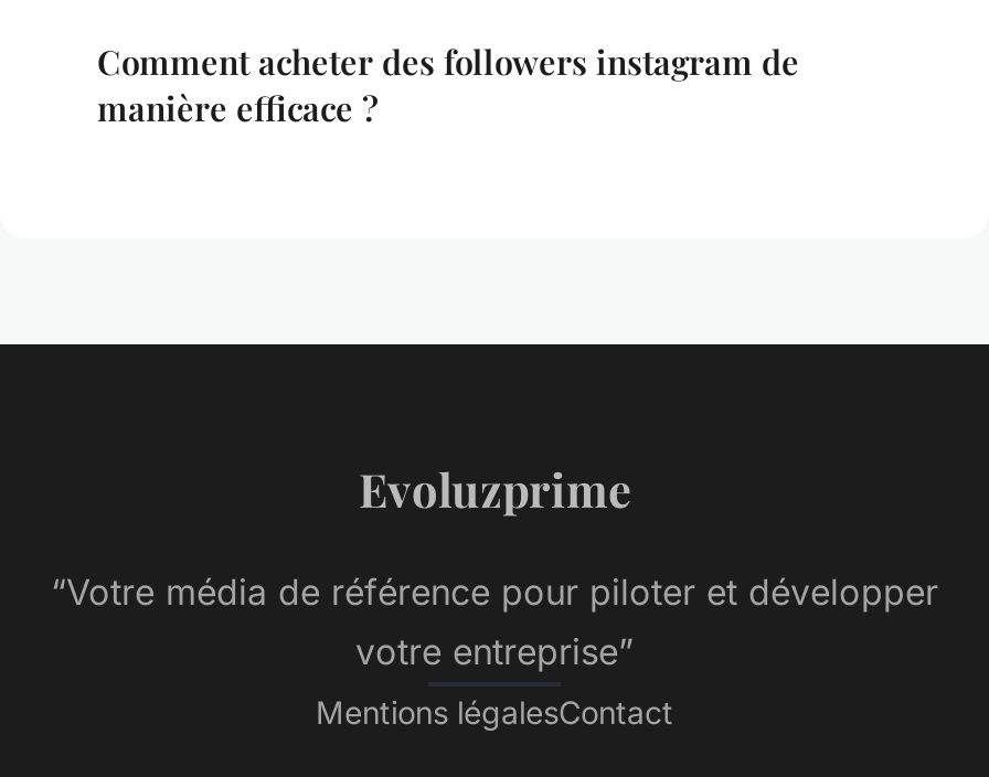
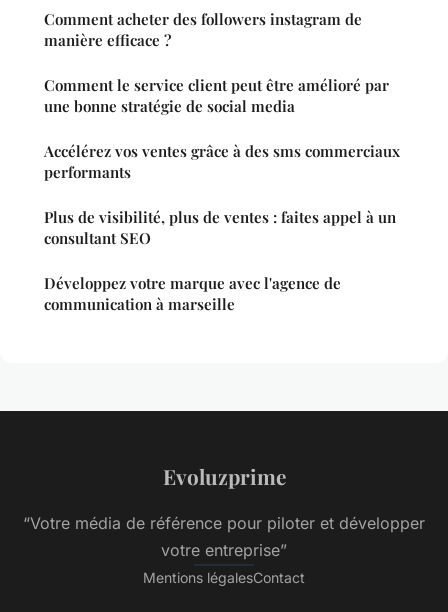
+ Comment le service client peut être amélioré par
+ une bonne stratégie de social media
+ Accélérez vos ventes grâce à des sms commerciaux
+ performants
+ Plus de visibilité, plus de ventes : faites appel à un
+ consultant SEO
+ Développez votre marque avec l'agence de
+ communication à marseille
